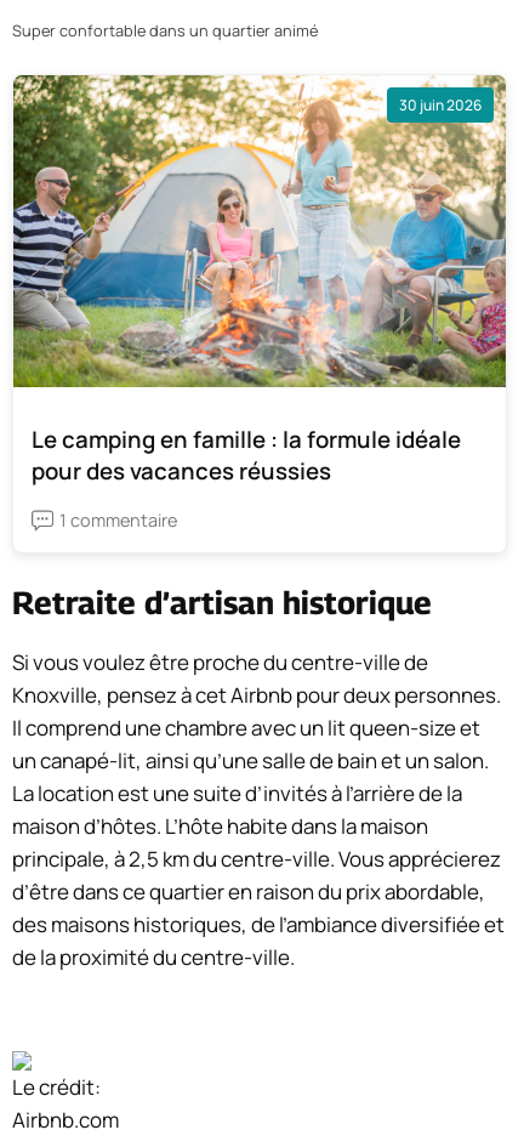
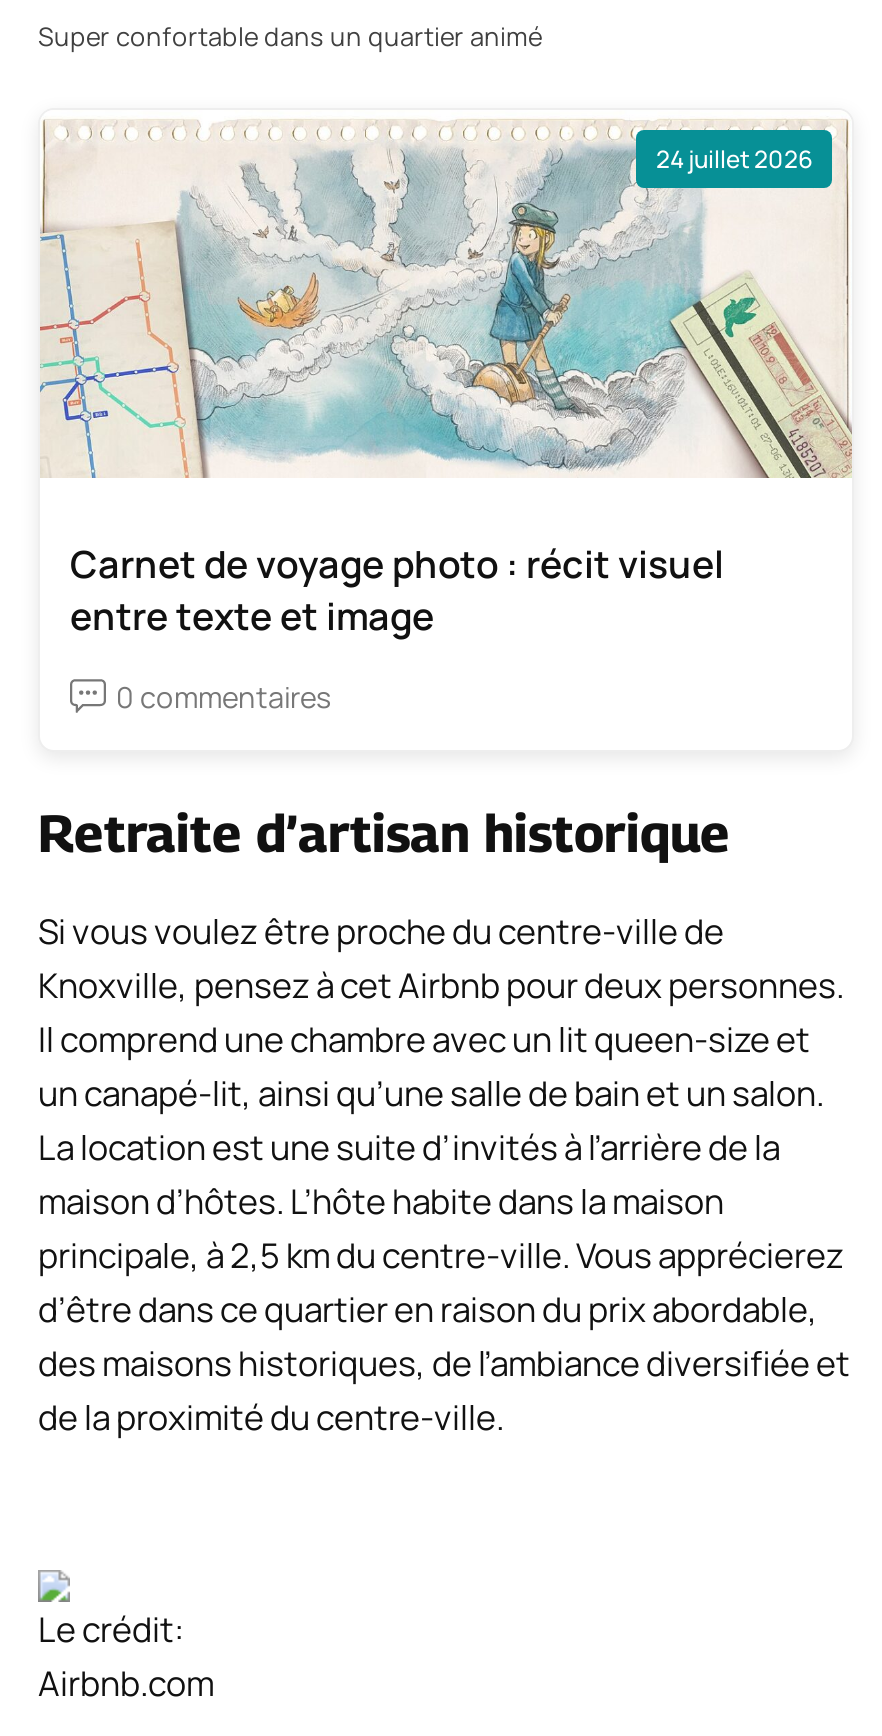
- [image]
- 30 juin 2026
+ [image]
+ 24 juillet 2026

- Le camping en famille : la formule idéale
- pour des vacances réussies
+ Carnet de voyage photo : récit visuel
+ entre texte et image

- 1 commentaire
+ 0 commentaires
